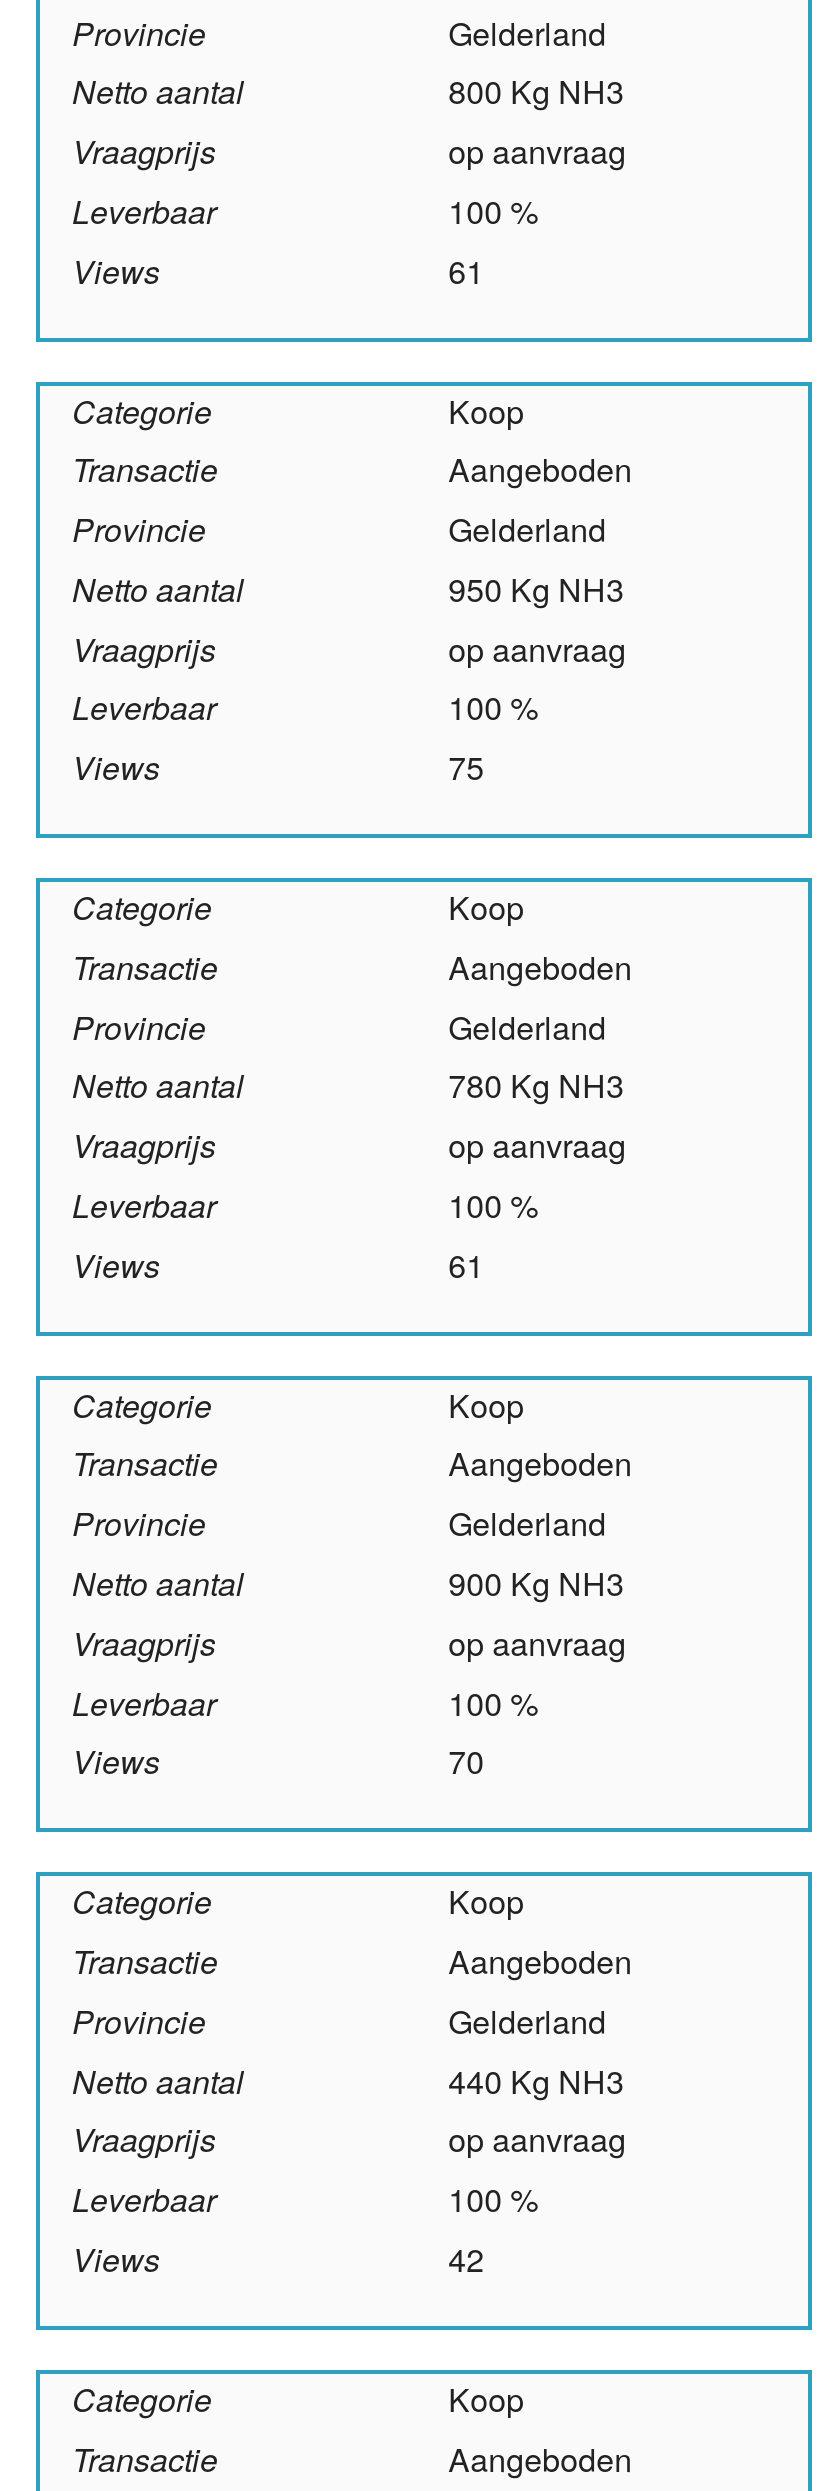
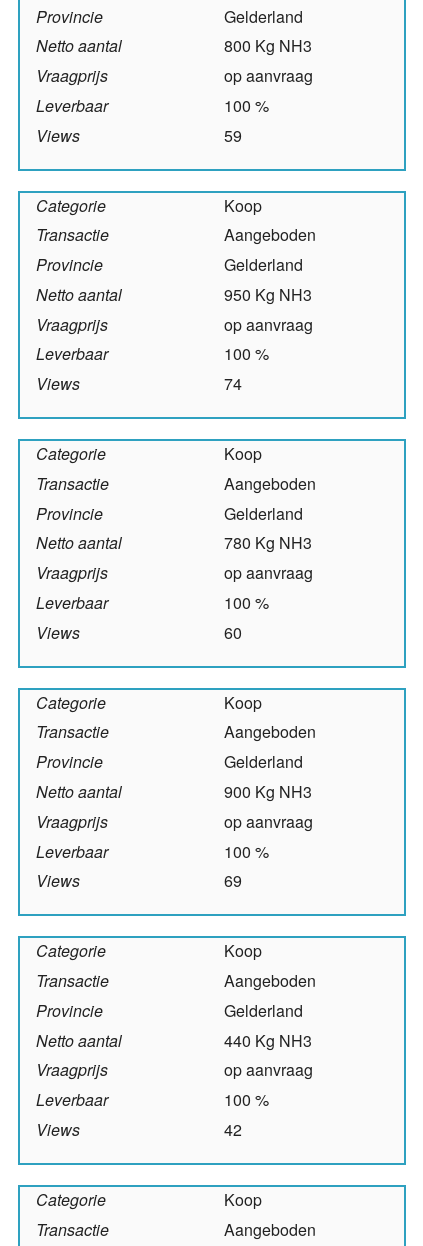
- 61
+ 59

- 75
+ 74

- 61
+ 60

- 70
+ 69
